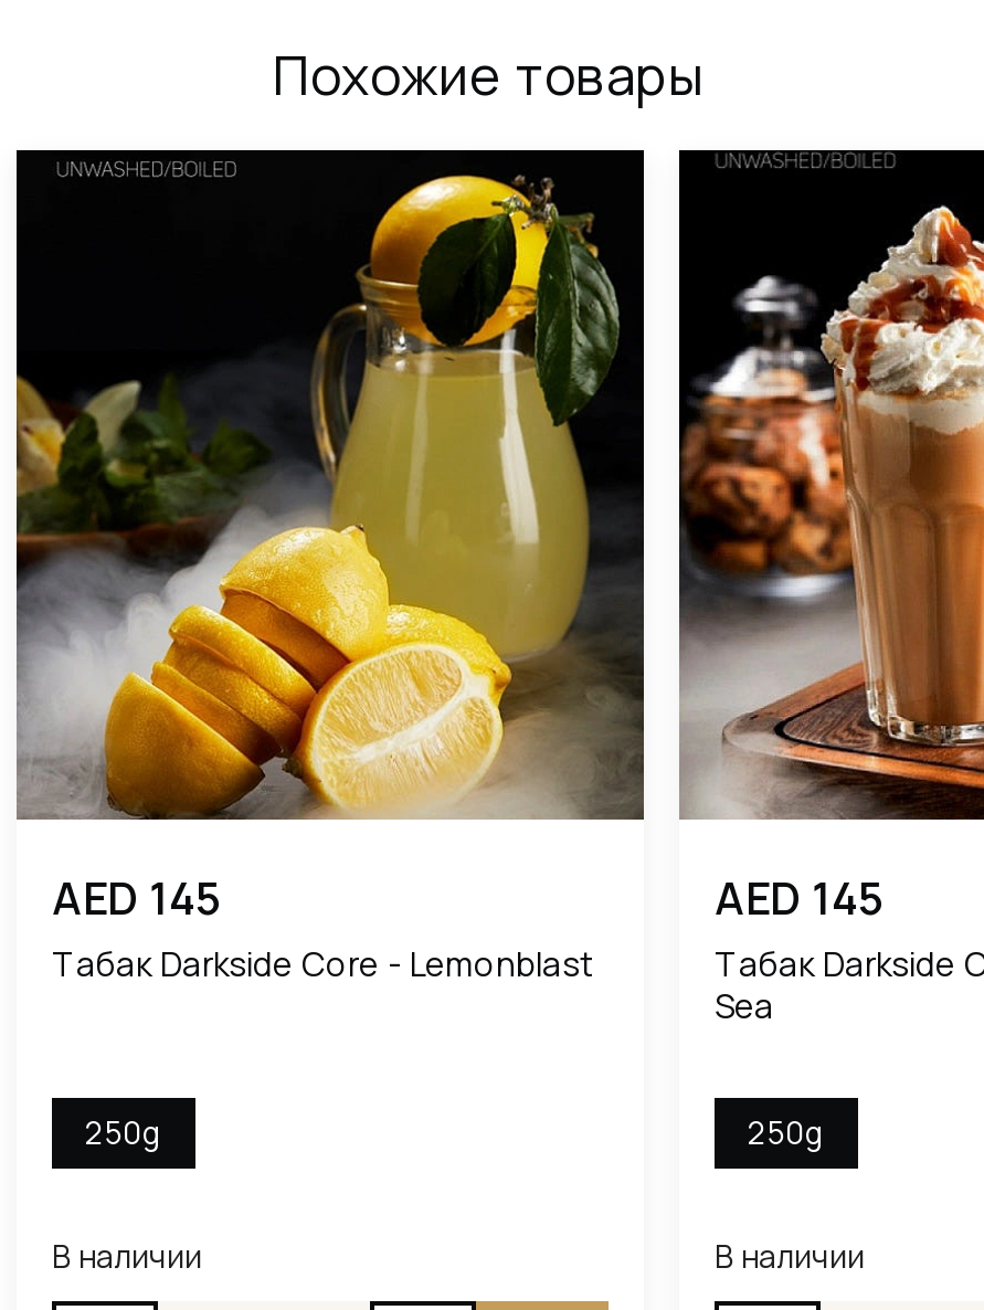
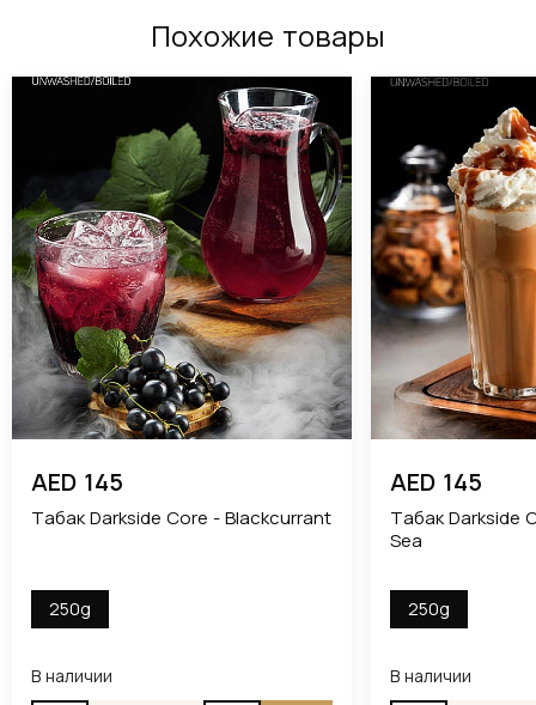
- [image]
+ [image]

- Табак Darkside Core - Lemonblast
+ Табак Darkside Core - Blackcurrant
